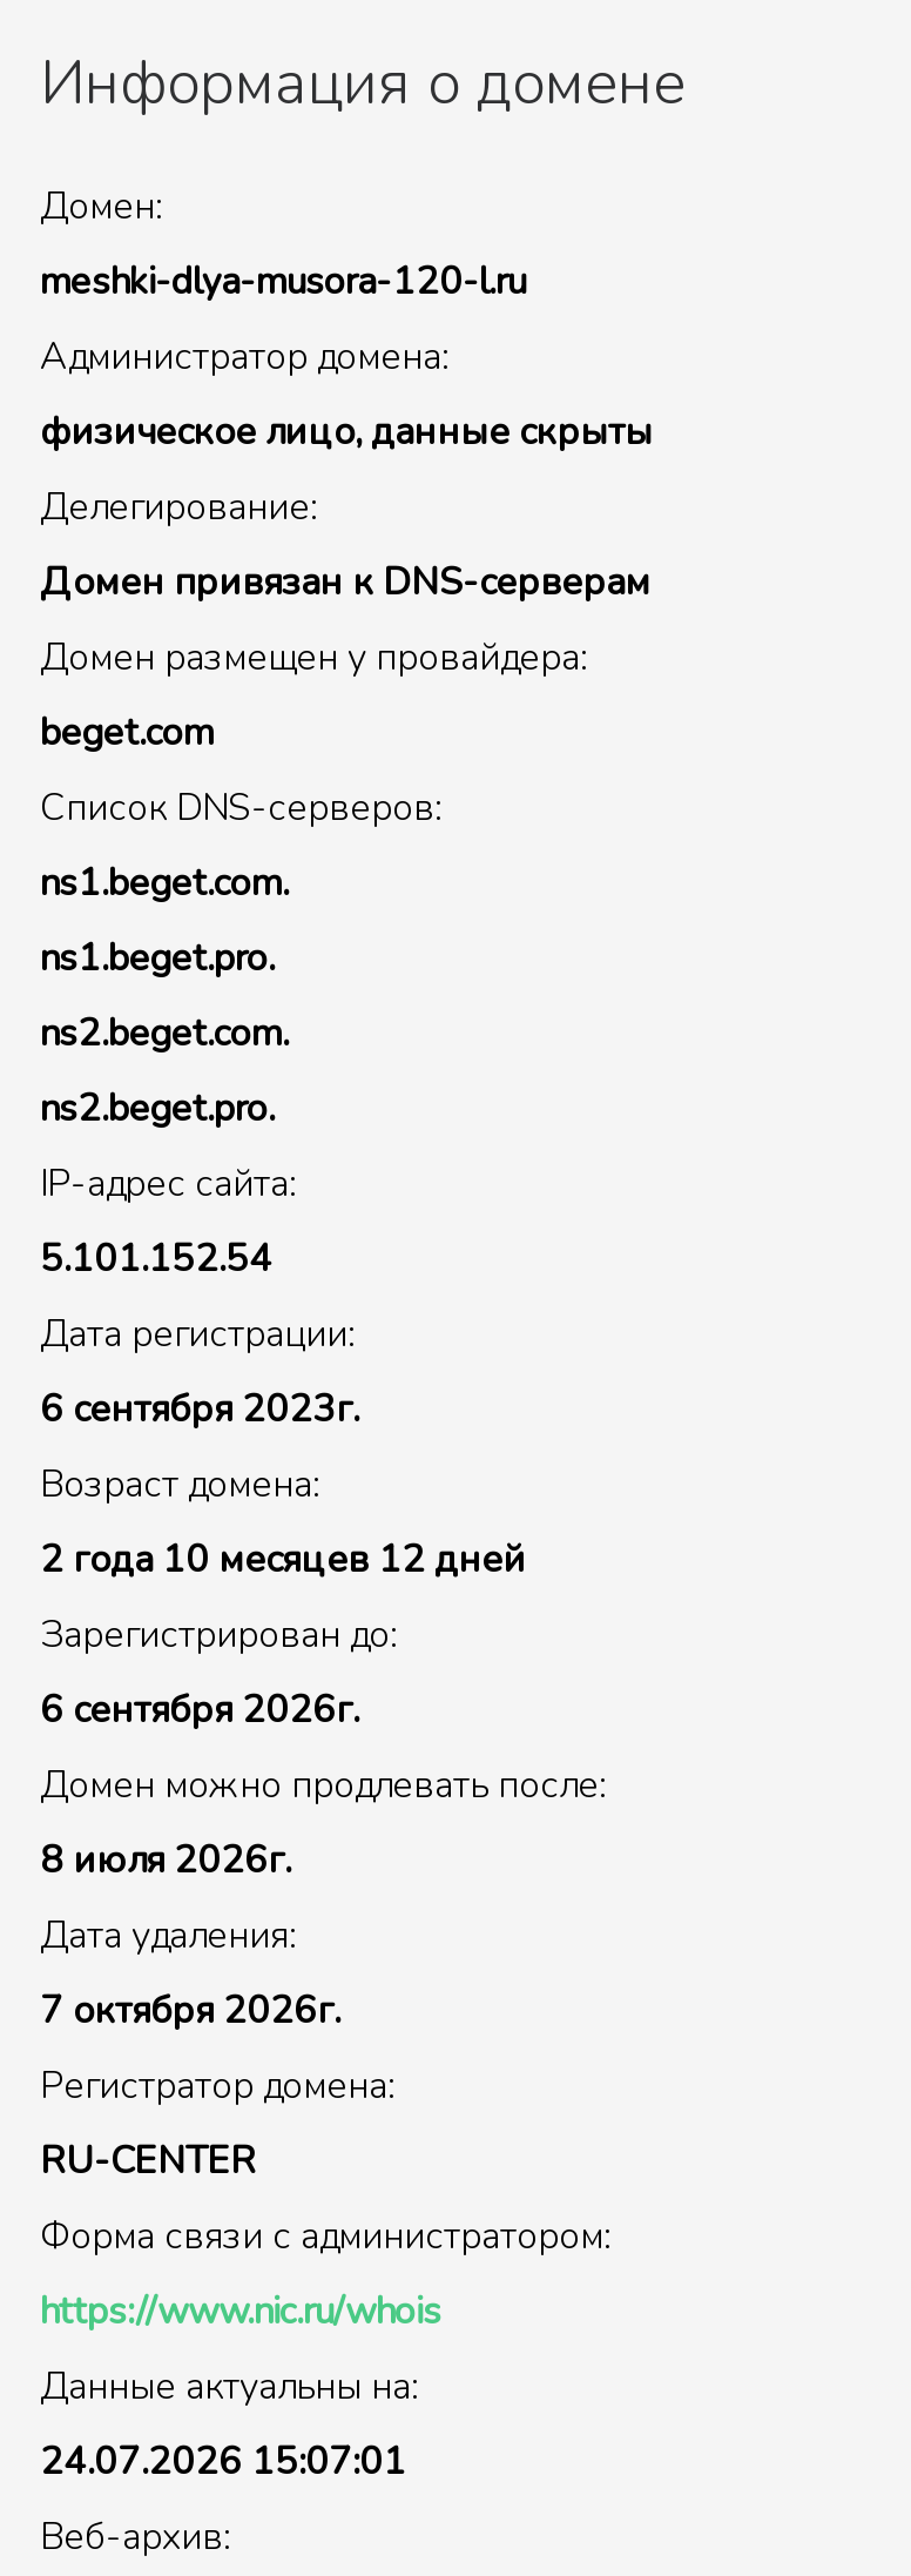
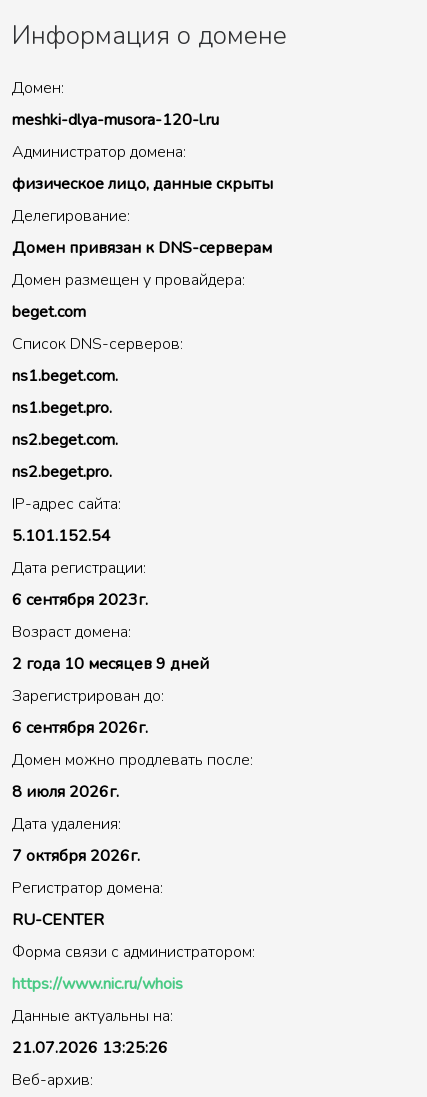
- 2 года 10 месяцев 12 дней
+ 2 года 10 месяцев 9 дней

- 24.07.2026 15:07:01
+ 21.07.2026 13:25:26
